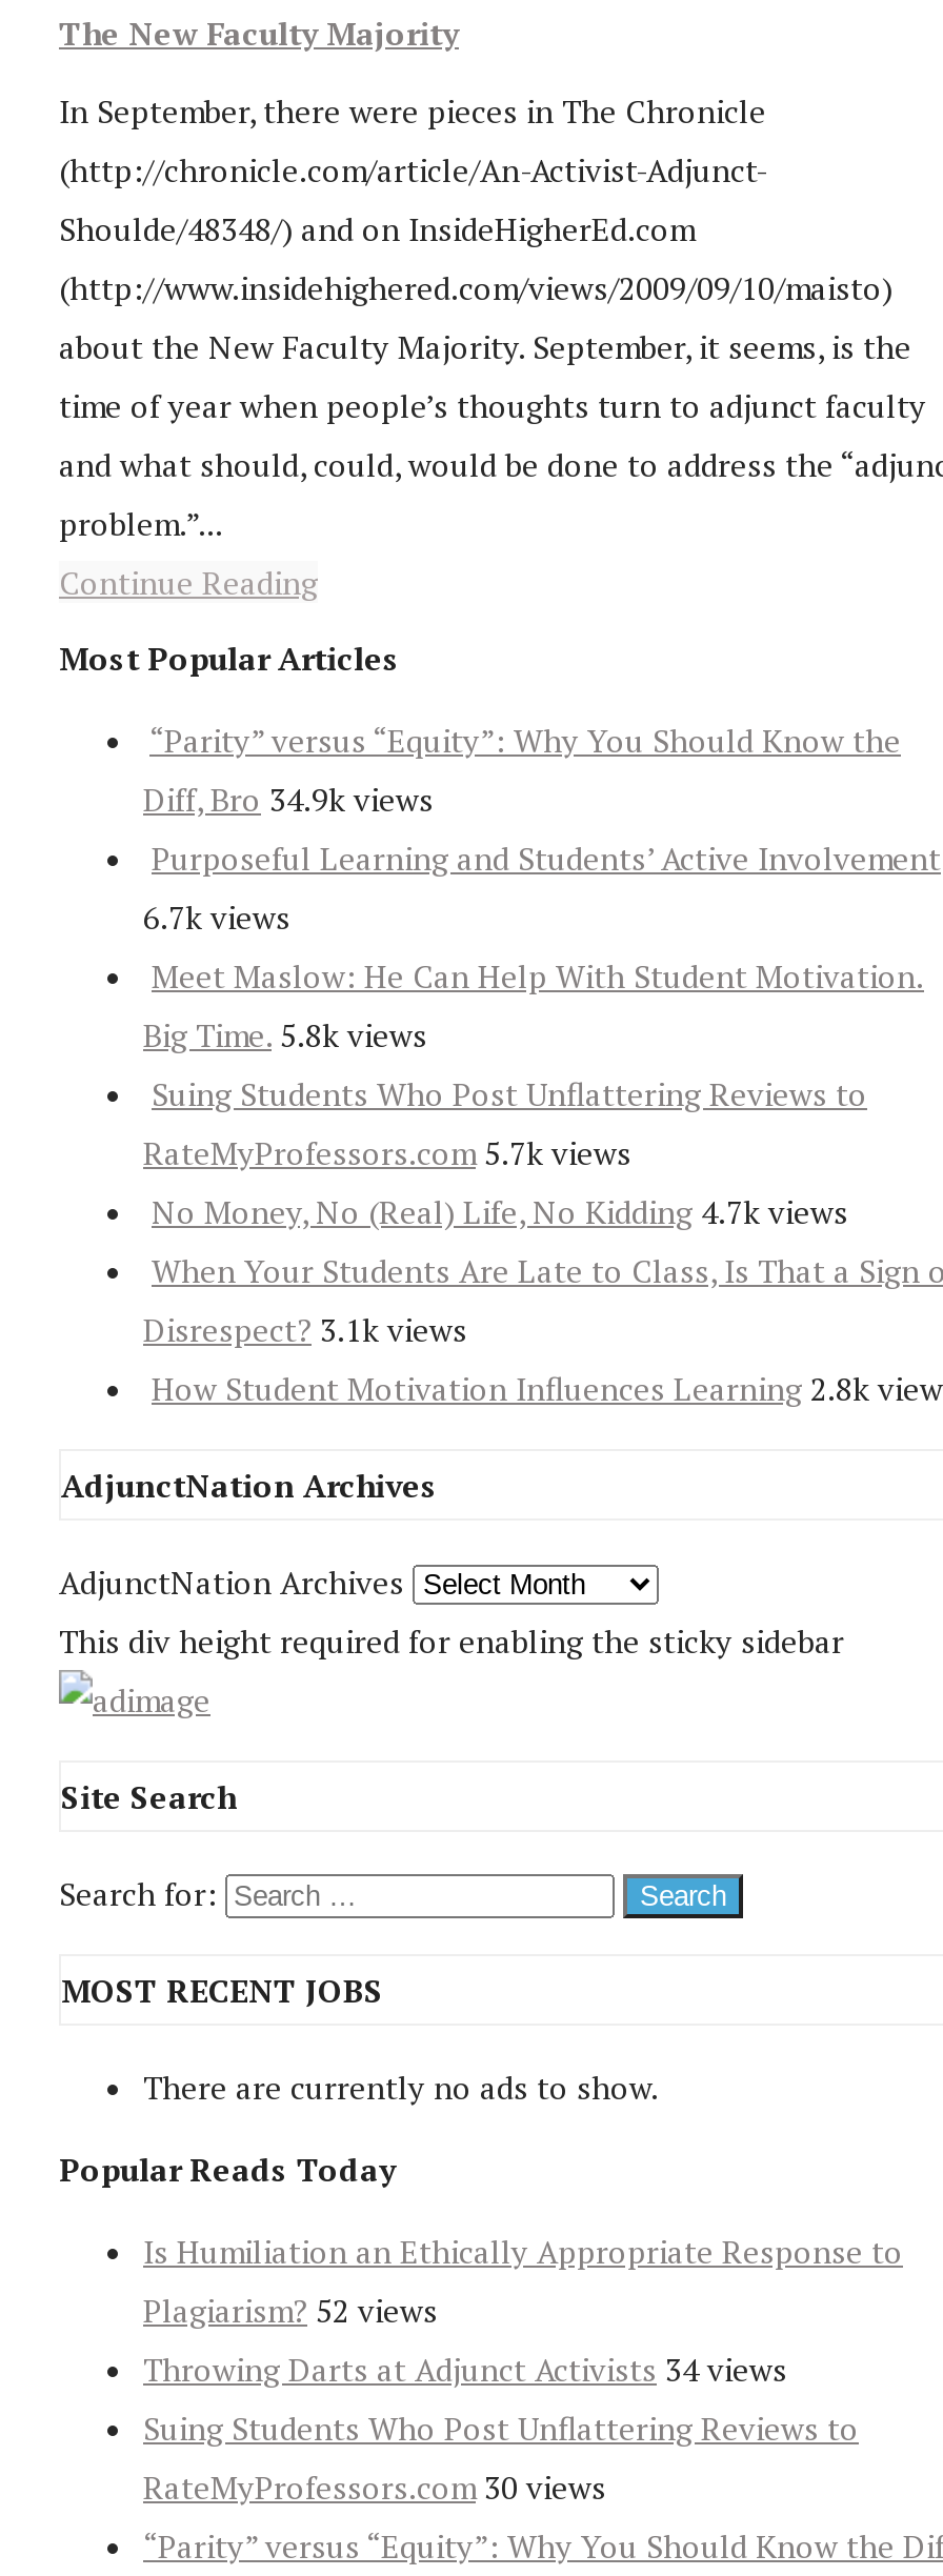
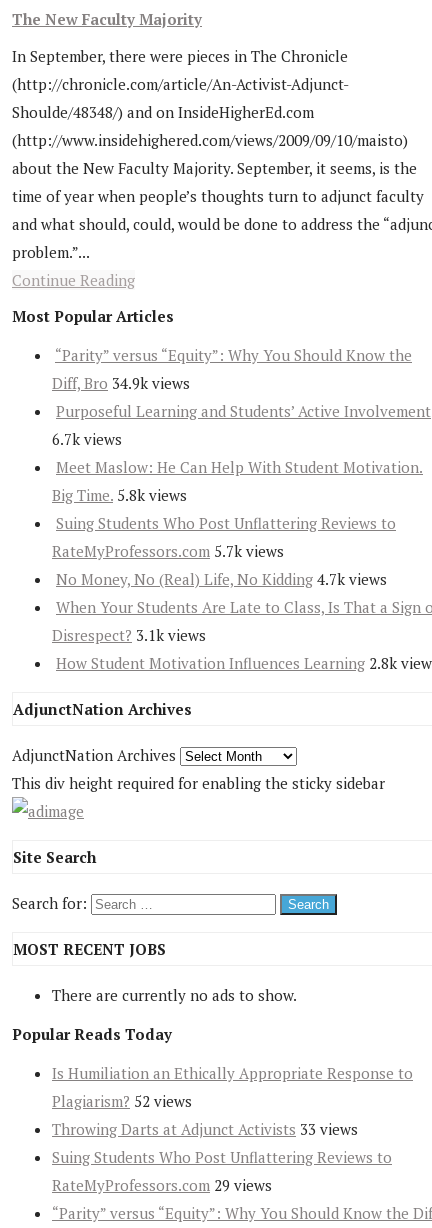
- Throwing Darts at Adjunct Activists 34 views
+ Throwing Darts at Adjunct Activists 33 views

- RateMyProfessors.com 30 views
+ RateMyProfessors.com 29 views
